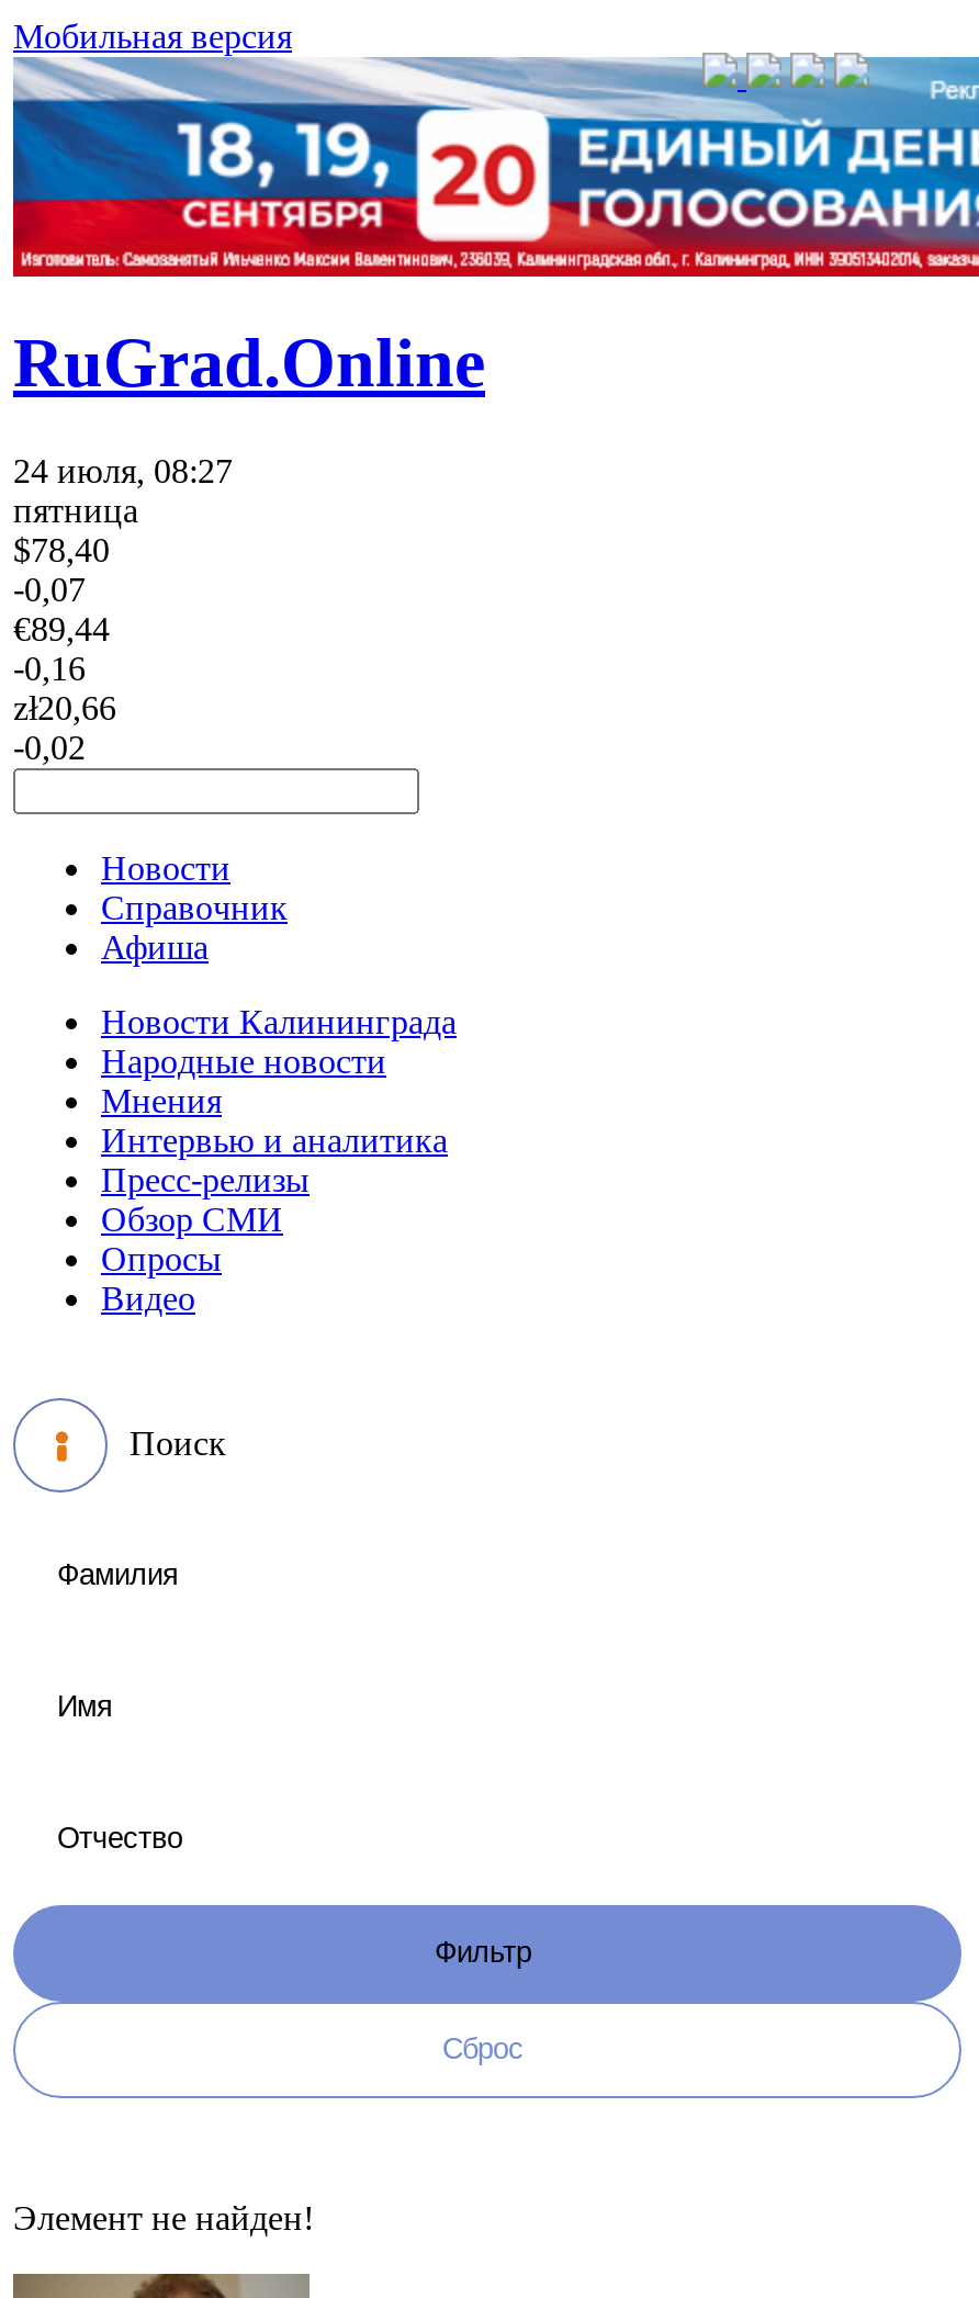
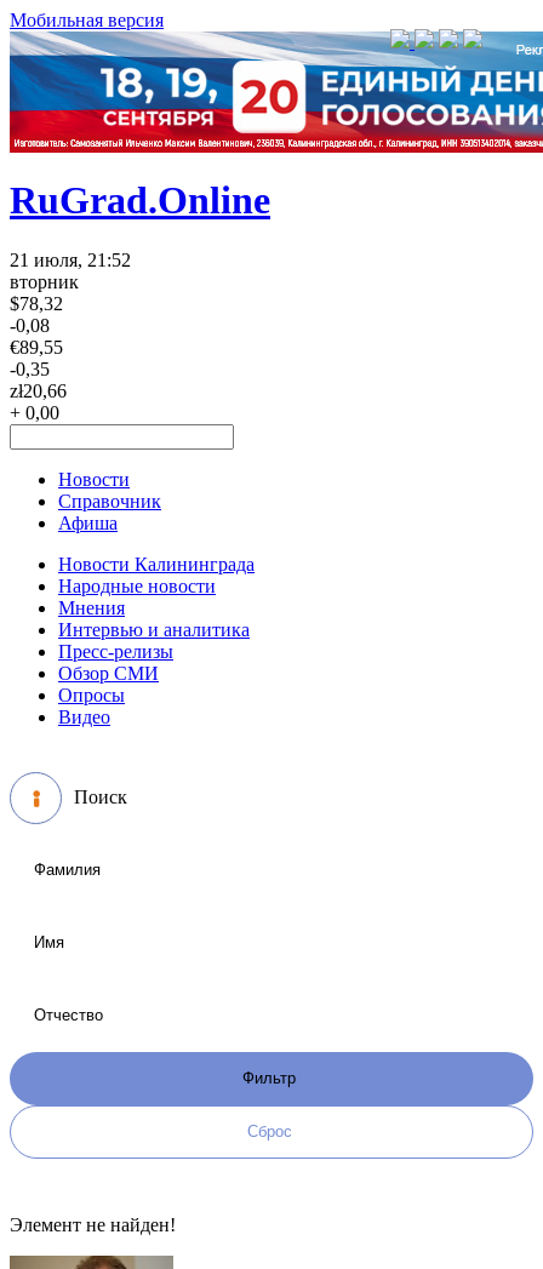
- 24 июля, 08:27
- пятница
- $78,40
- -0,07
- €89,44
- -0,16
+ 21 июля, 21:52
+ вторник
+ $78,32
+ -0,08
+ €89,55
+ -0,35

- -0,02
+ + 0,00
